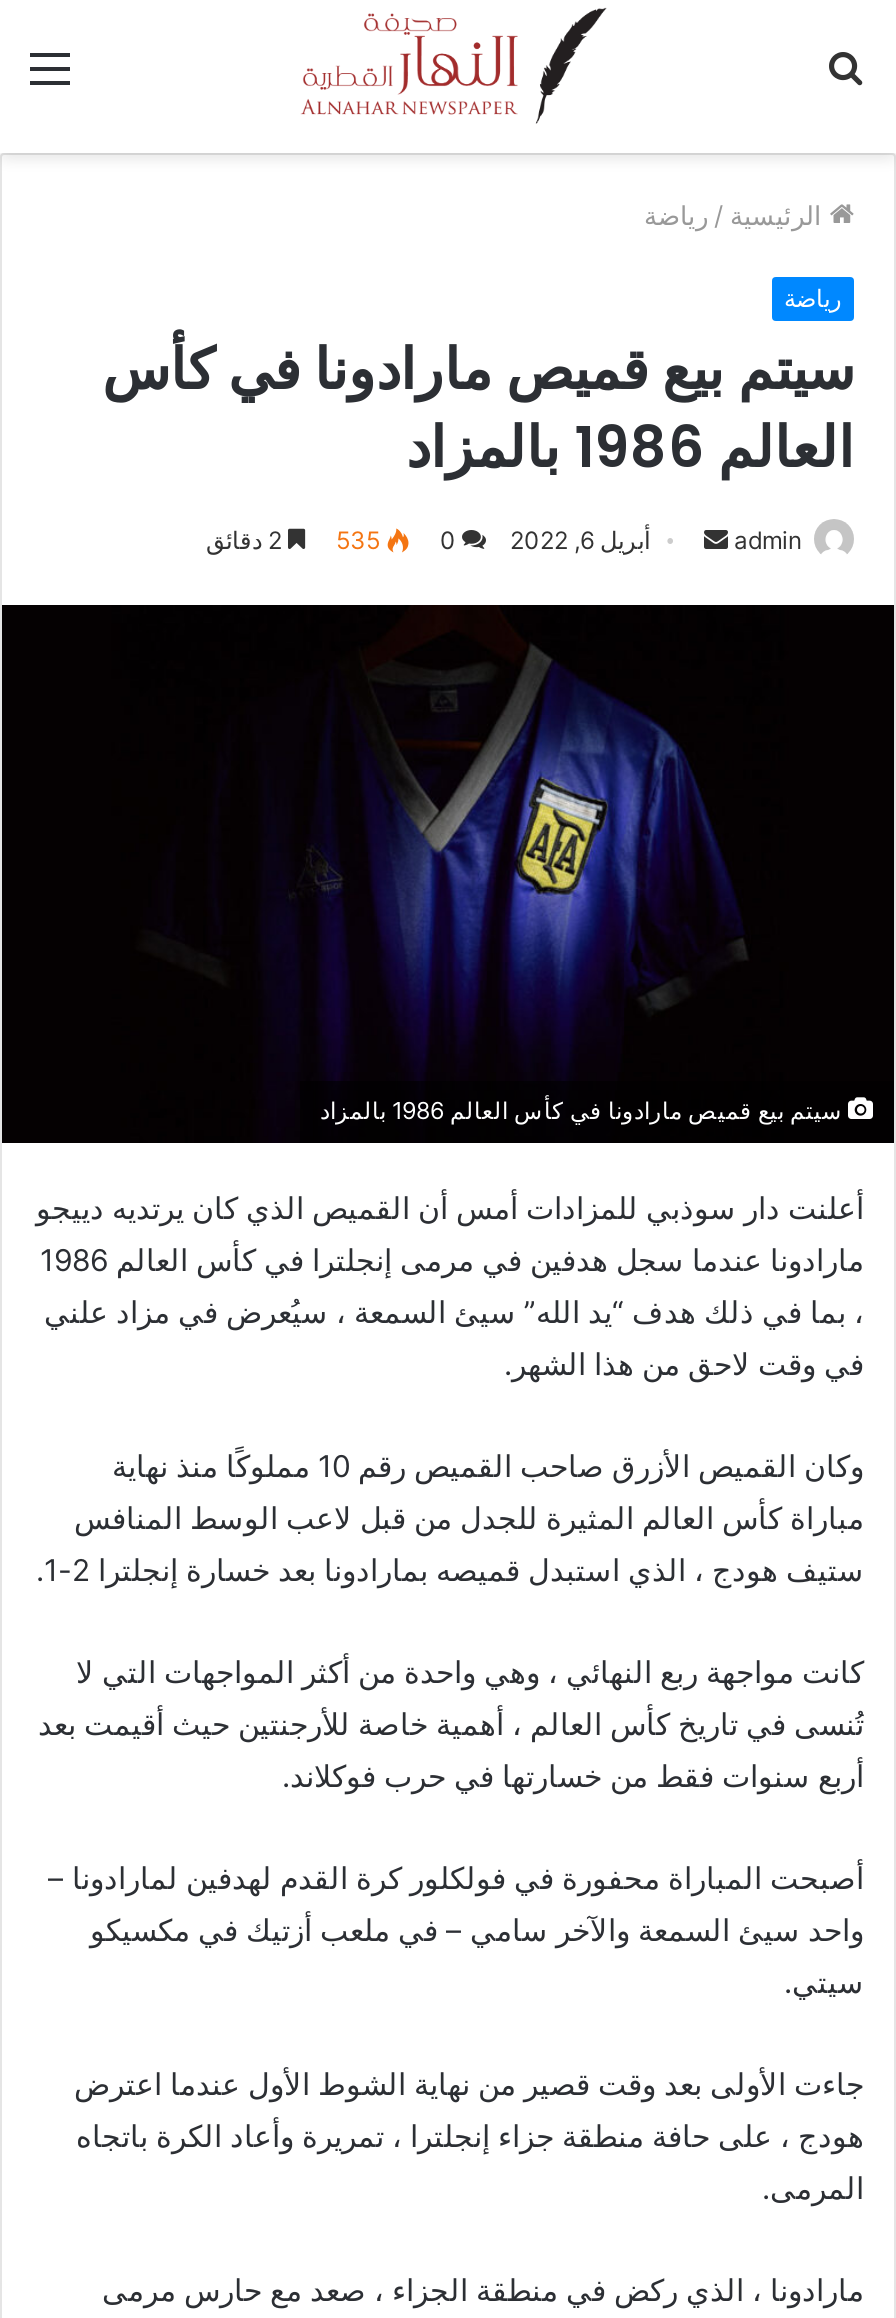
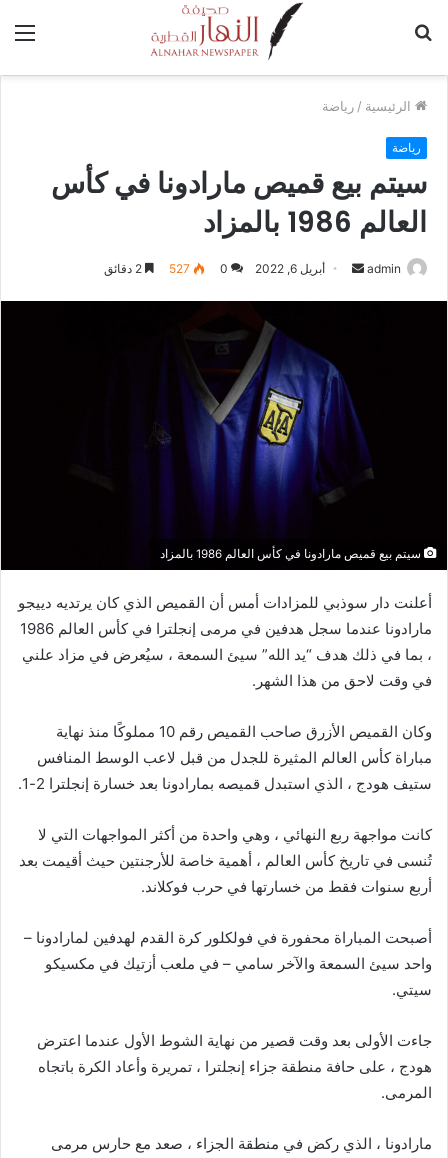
- 535
+ 527
